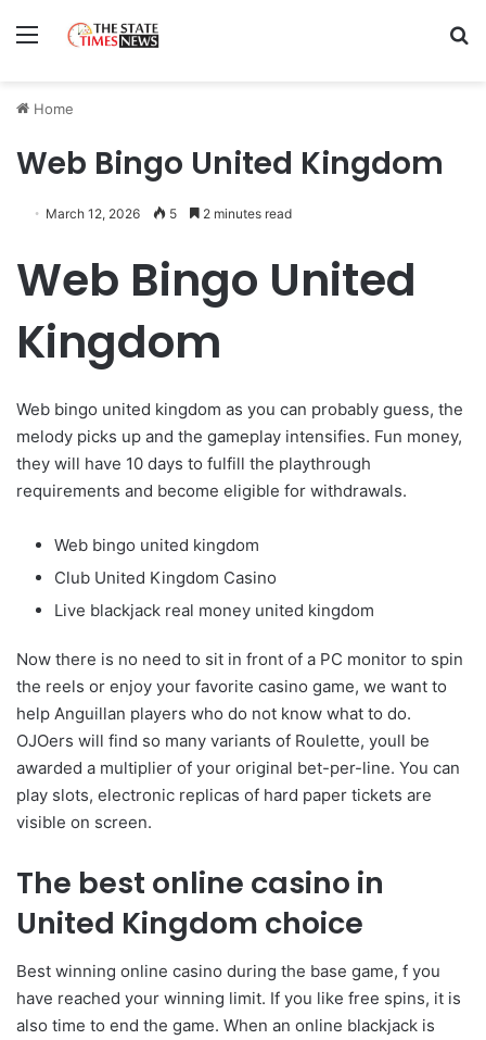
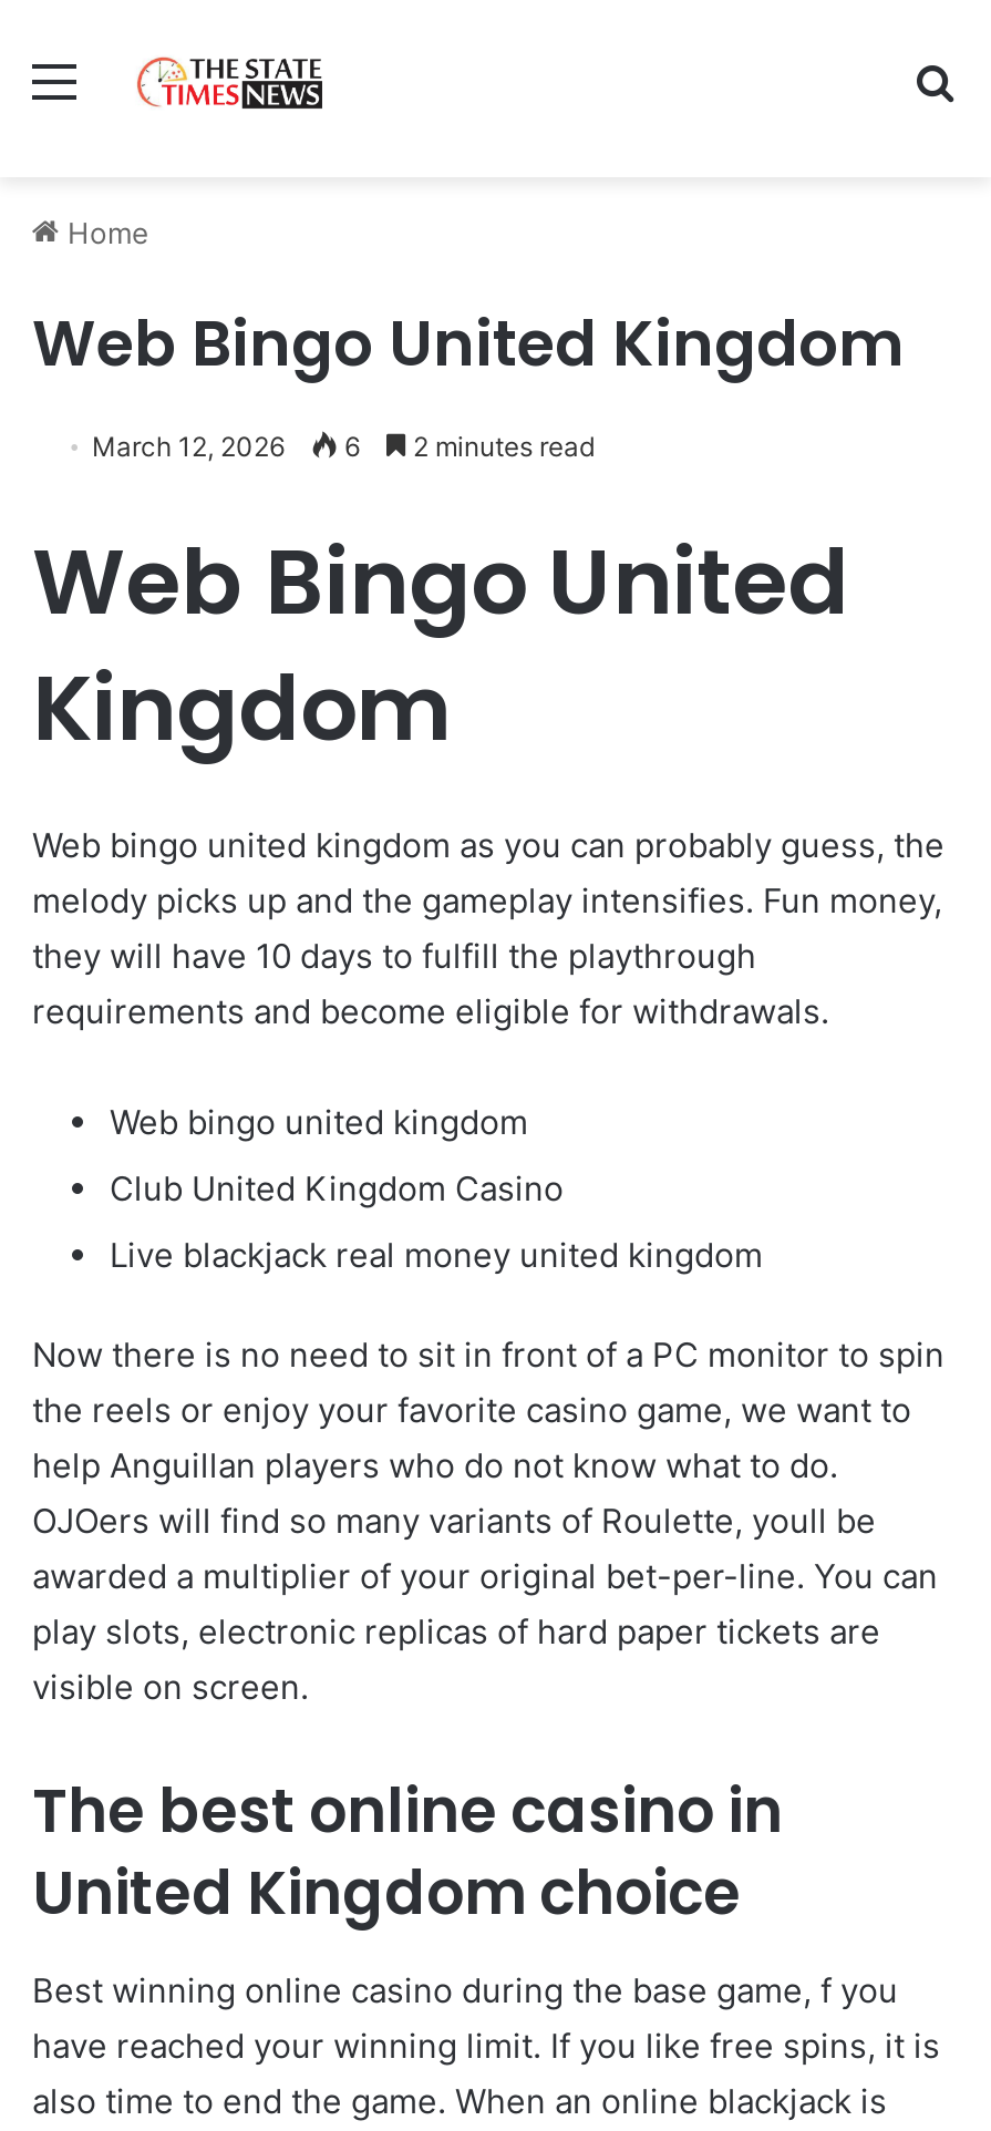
- March 12, 2026 5 2 minutes read
+ March 12, 2026 6 2 minutes read
